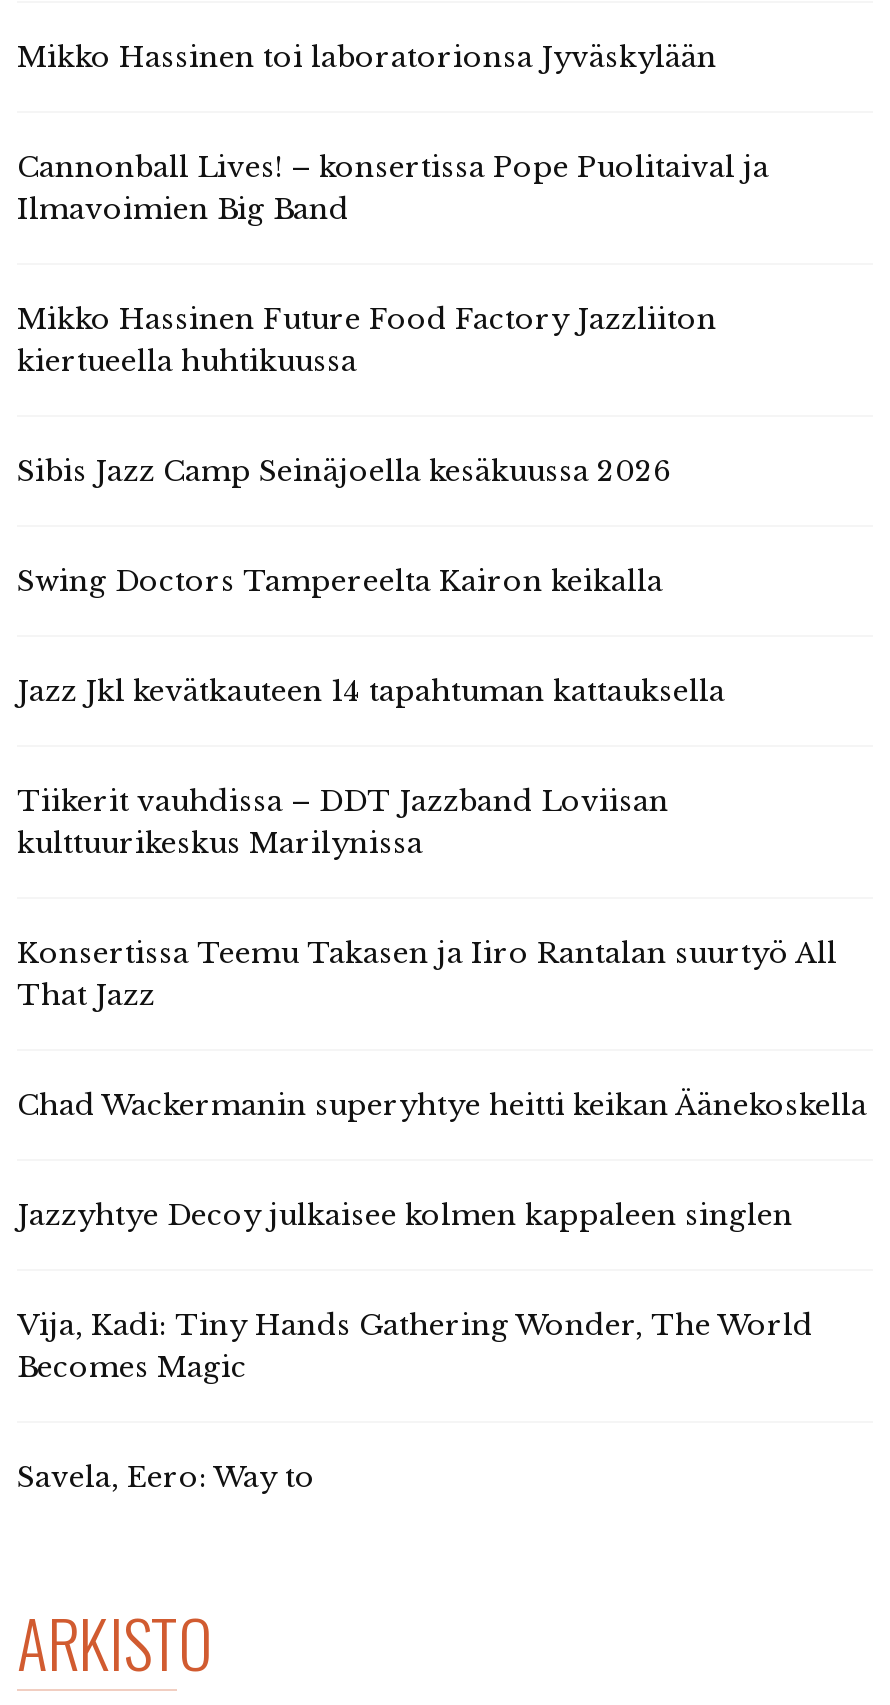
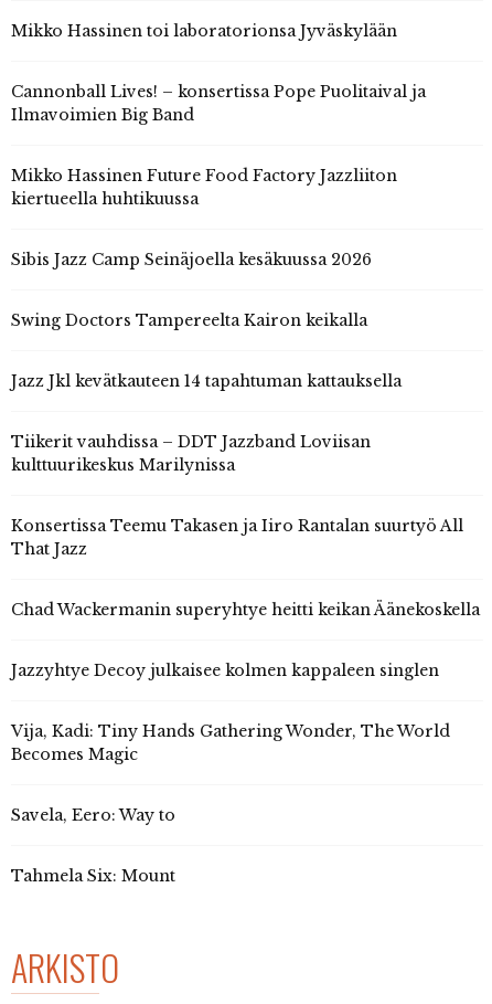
+ Tahmela Six: Mount
